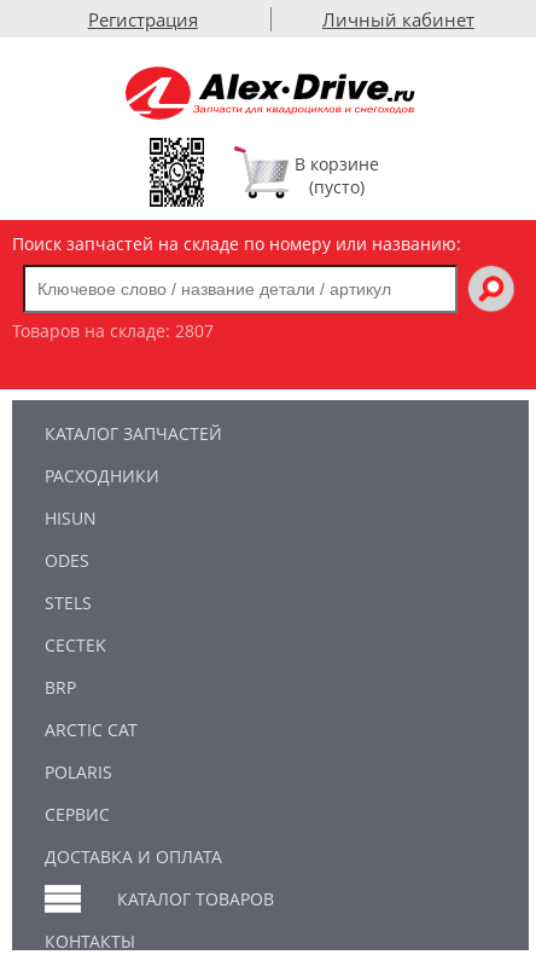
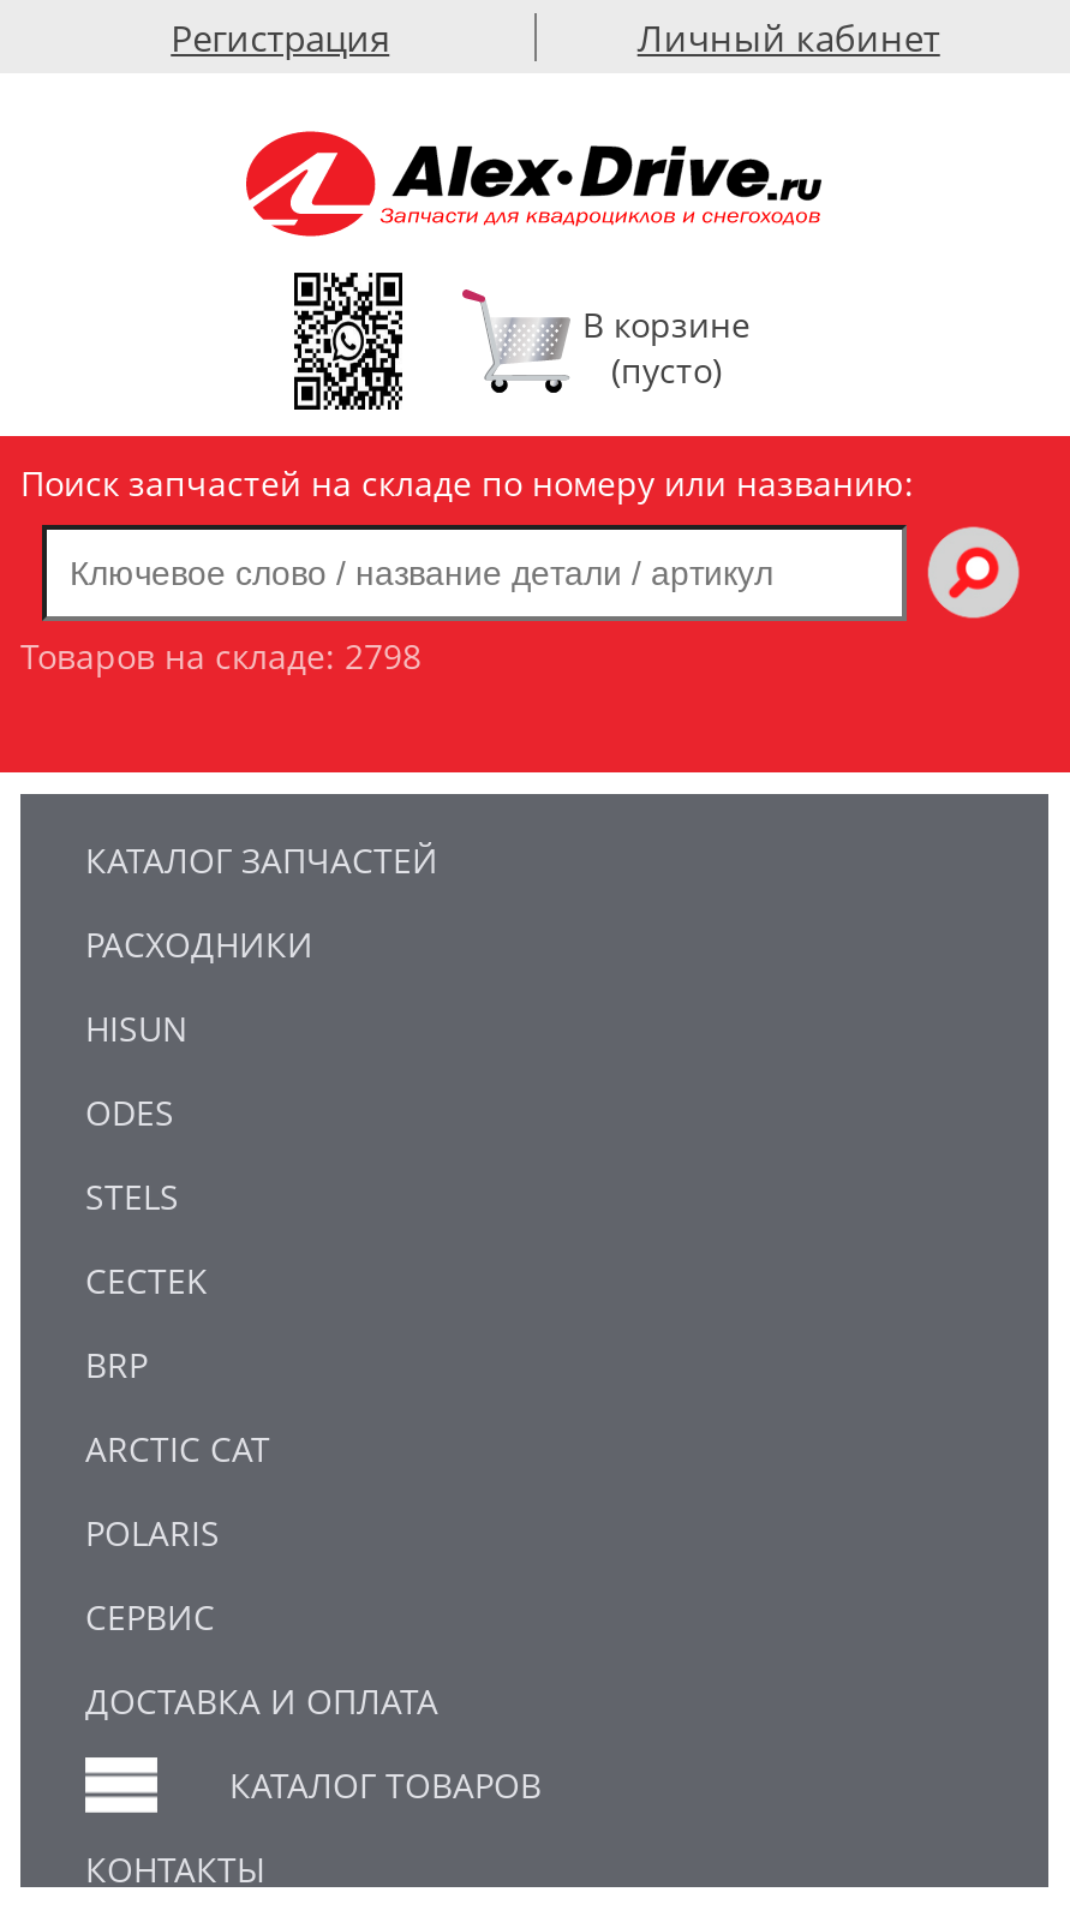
- Товаров на складе: 2807
+ Товаров на складе: 2798
